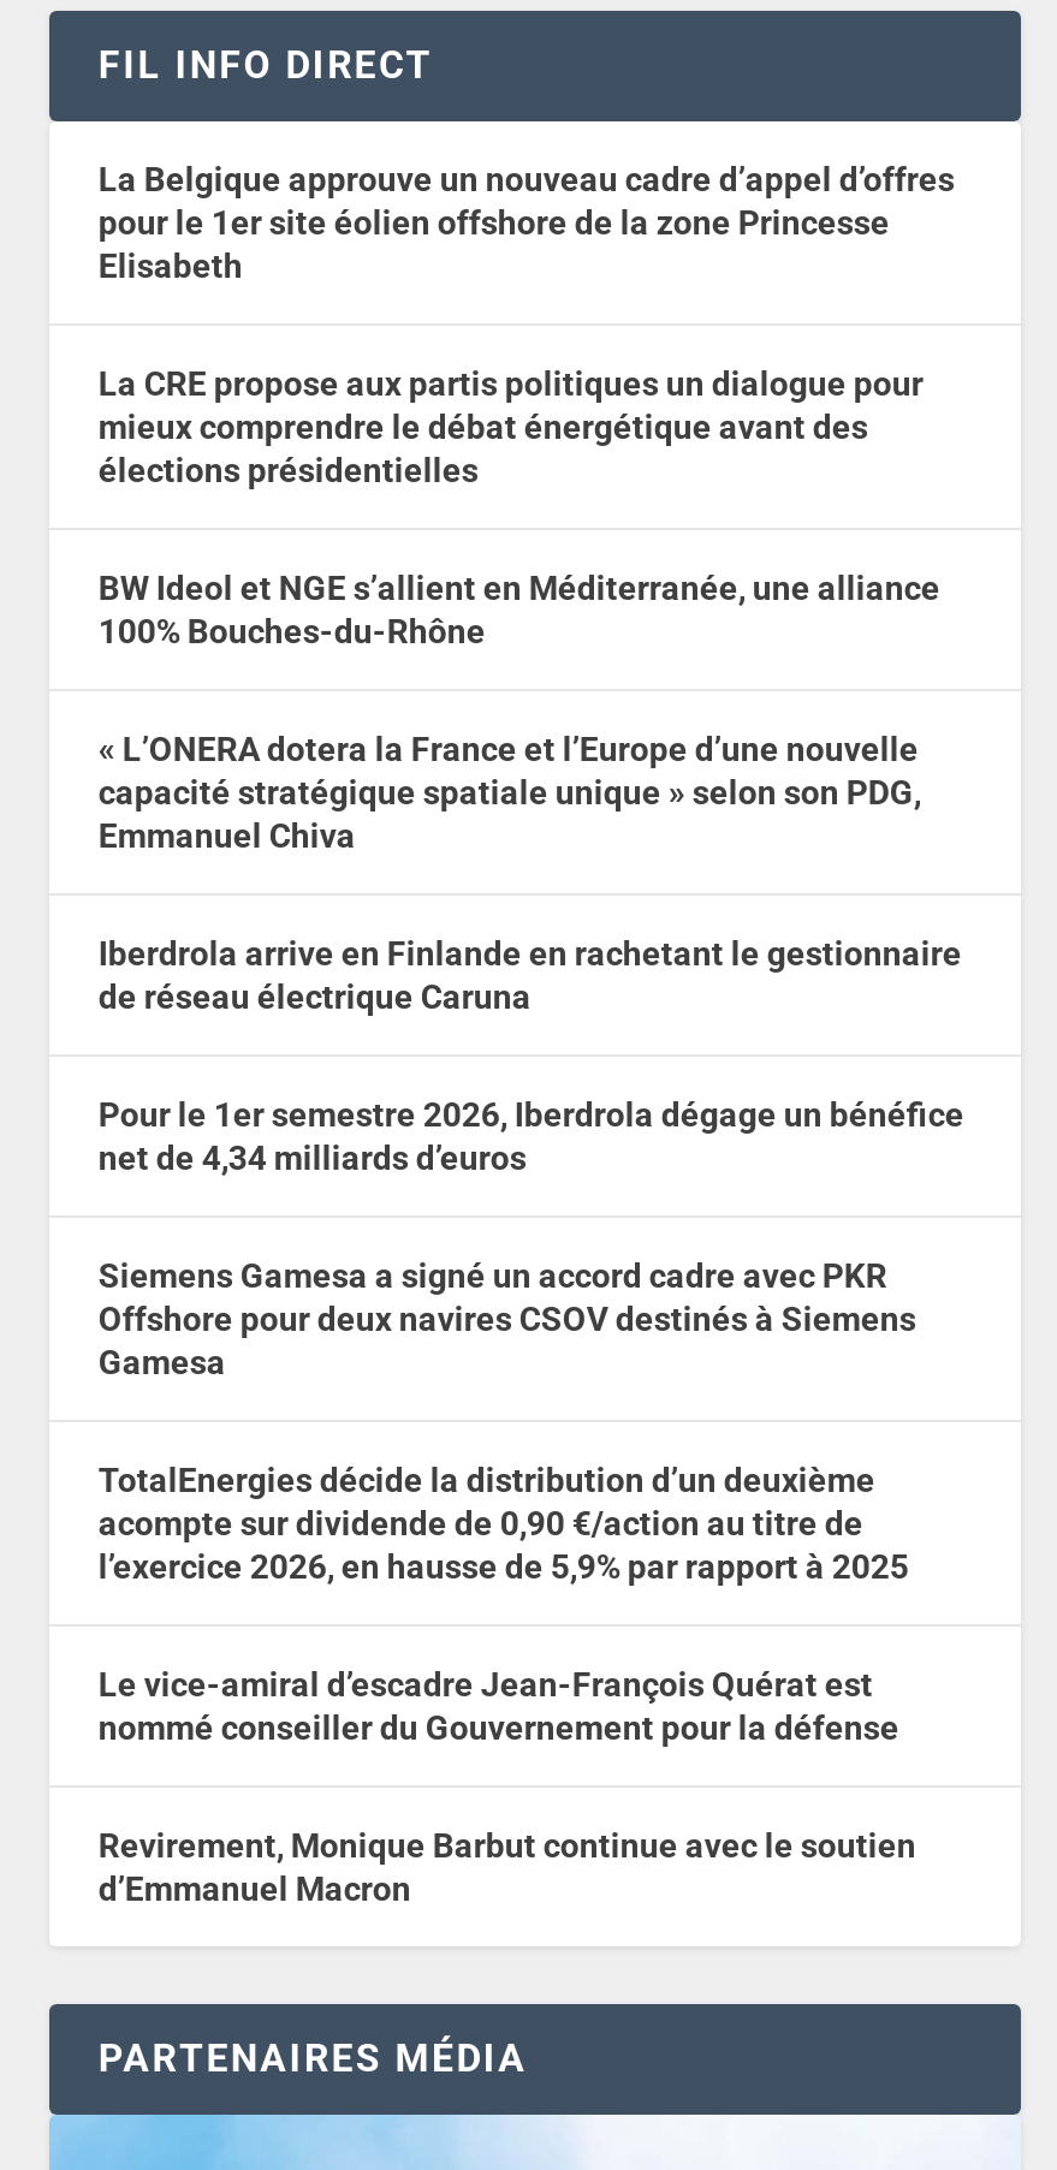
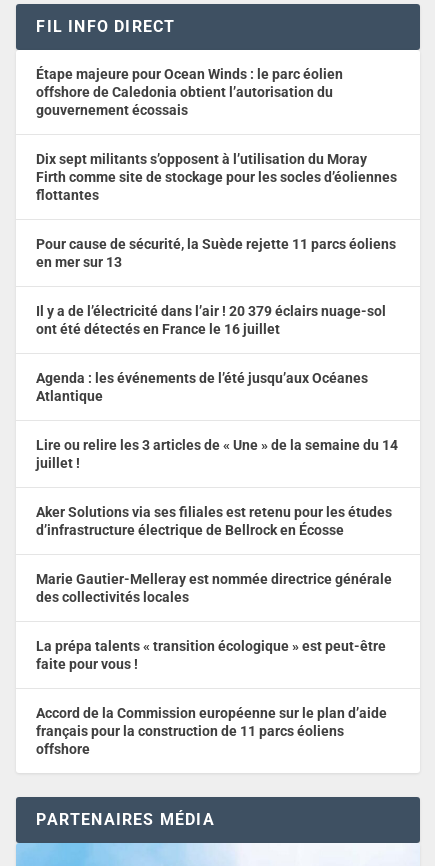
- La Belgique approuve un nouveau cadre d’appel d’offres
- pour le 1er site éolien offshore de la zone Princesse
- Elisabeth
+ Étape majeure pour Ocean Winds : le parc éolien
+ offshore de Caledonia obtient l’autorisation du
+ gouvernement écossais

- La CRE propose aux partis politiques un dialogue pour
- mieux comprendre le débat énergétique avant des
- élections présidentielles
+ Dix sept militants s’opposent à l’utilisation du Moray
+ Firth comme site de stockage pour les socles d’éoliennes
+ flottantes

- BW Ideol et NGE s’allient en Méditerranée, une alliance
- 100% Bouches-du-Rhône
+ Pour cause de sécurité, la Suède rejette 11 parcs éoliens
+ en mer sur 13

- « L’ONERA dotera la France et l’Europe d’une nouvelle
- capacité stratégique spatiale unique » selon son PDG,
- Emmanuel Chiva
+ Il y a de l’électricité dans l’air ! 20 379 éclairs nuage-sol
+ ont été détectés en France le 16 juillet

- Iberdrola arrive en Finlande en rachetant le gestionnaire
- de réseau électrique Caruna
+ Agenda : les événements de l’été jusqu’aux Océanes
+ Atlantique

- Pour le 1er semestre 2026, Iberdrola dégage un bénéfice
- net de 4,34 milliards d’euros
+ Lire ou relire les 3 articles de « Une » de la semaine du 14
+ juillet !

- Siemens Gamesa a signé un accord cadre avec PKR
- Offshore pour deux navires CSOV destinés à Siemens
- Gamesa
+ Aker Solutions via ses filiales est retenu pour les études
+ d’infrastructure électrique de Bellrock en Écosse

- TotalEnergies décide la distribution d’un deuxième
- acompte sur dividende de 0,90 €/action au titre de
- l’exercice 2026, en hausse de 5,9% par rapport à 2025
+ Marie Gautier-Melleray est nommée directrice générale
+ des collectivités locales

- Le vice-amiral d’escadre Jean-François Quérat est
- nommé conseiller du Gouvernement pour la défense
+ La prépa talents « transition écologique » est peut-être
+ faite pour vous !

- Revirement, Monique Barbut continue avec le soutien
- d’Emmanuel Macron
+ Accord de la Commission européenne sur le plan d’aide
+ français pour la construction de 11 parcs éoliens
+ offshore
